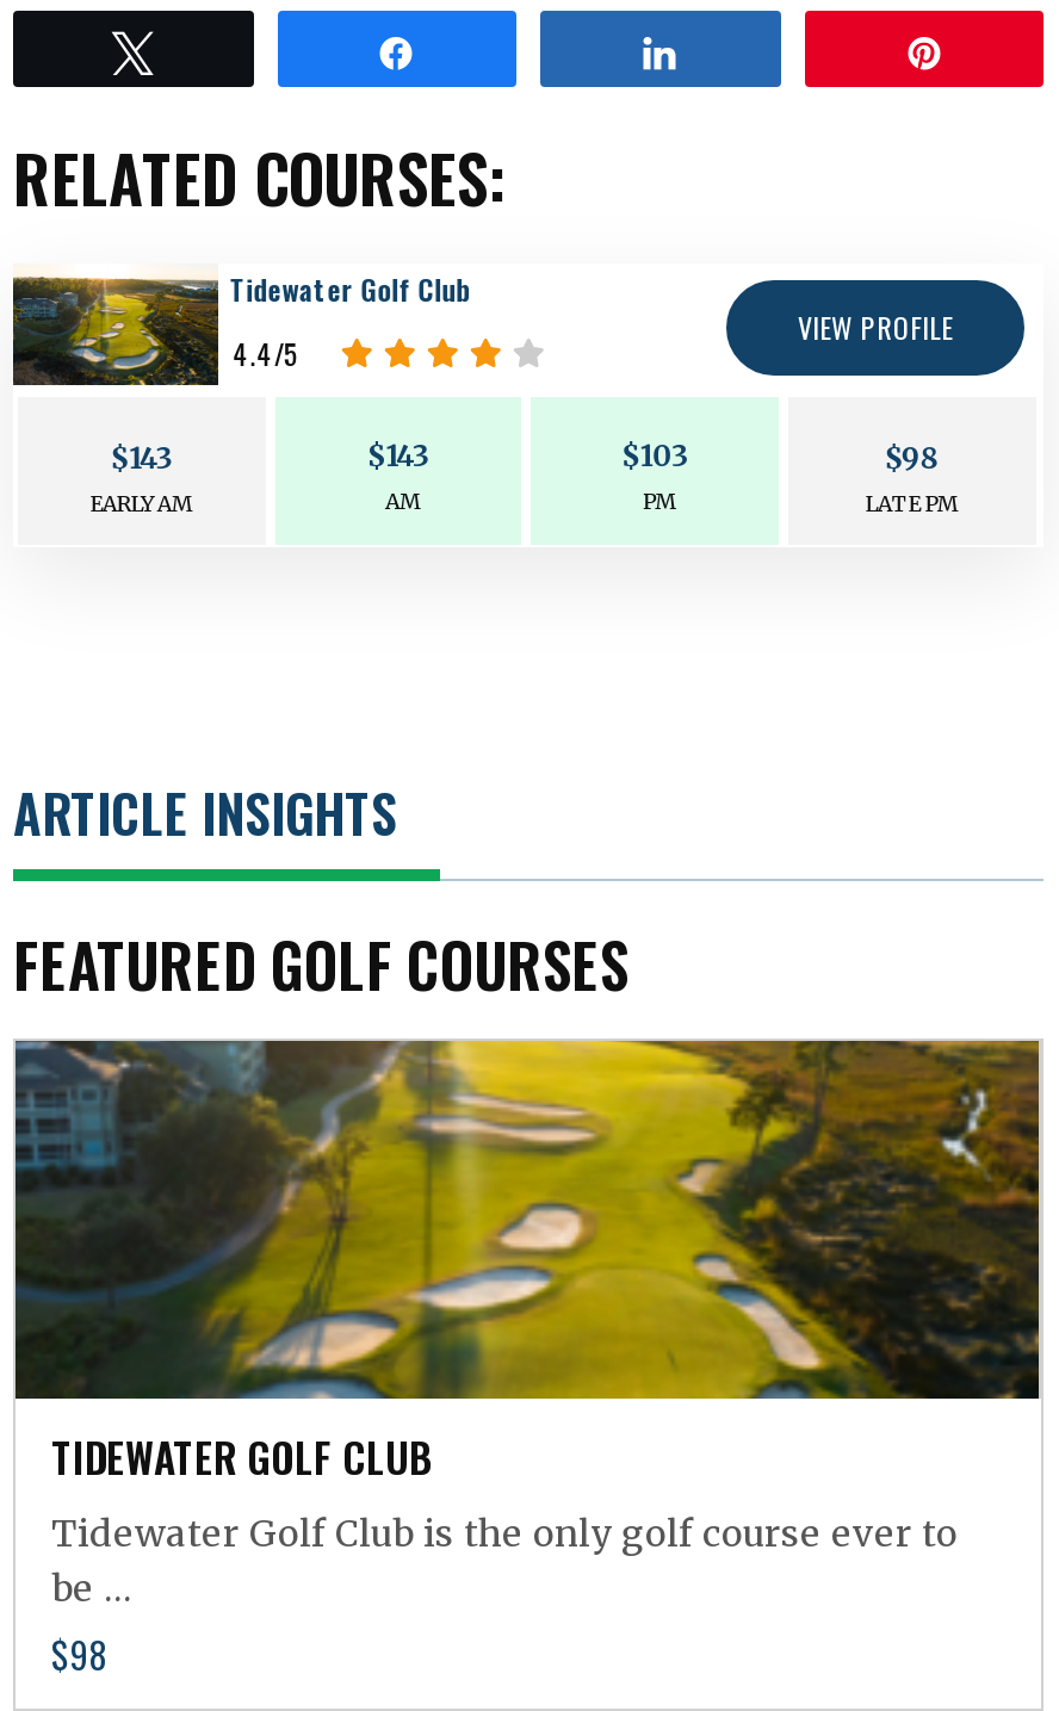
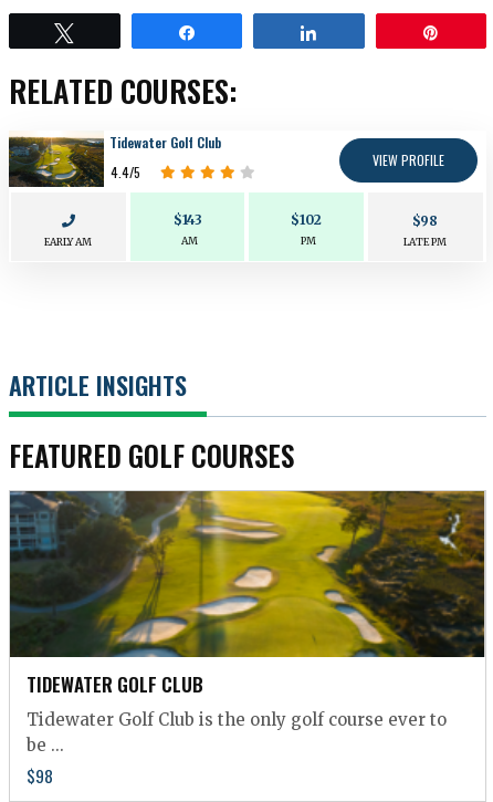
- $143

- $103
+ $102
